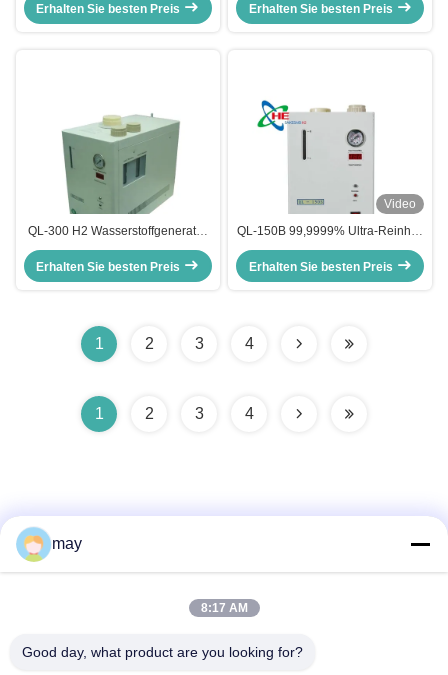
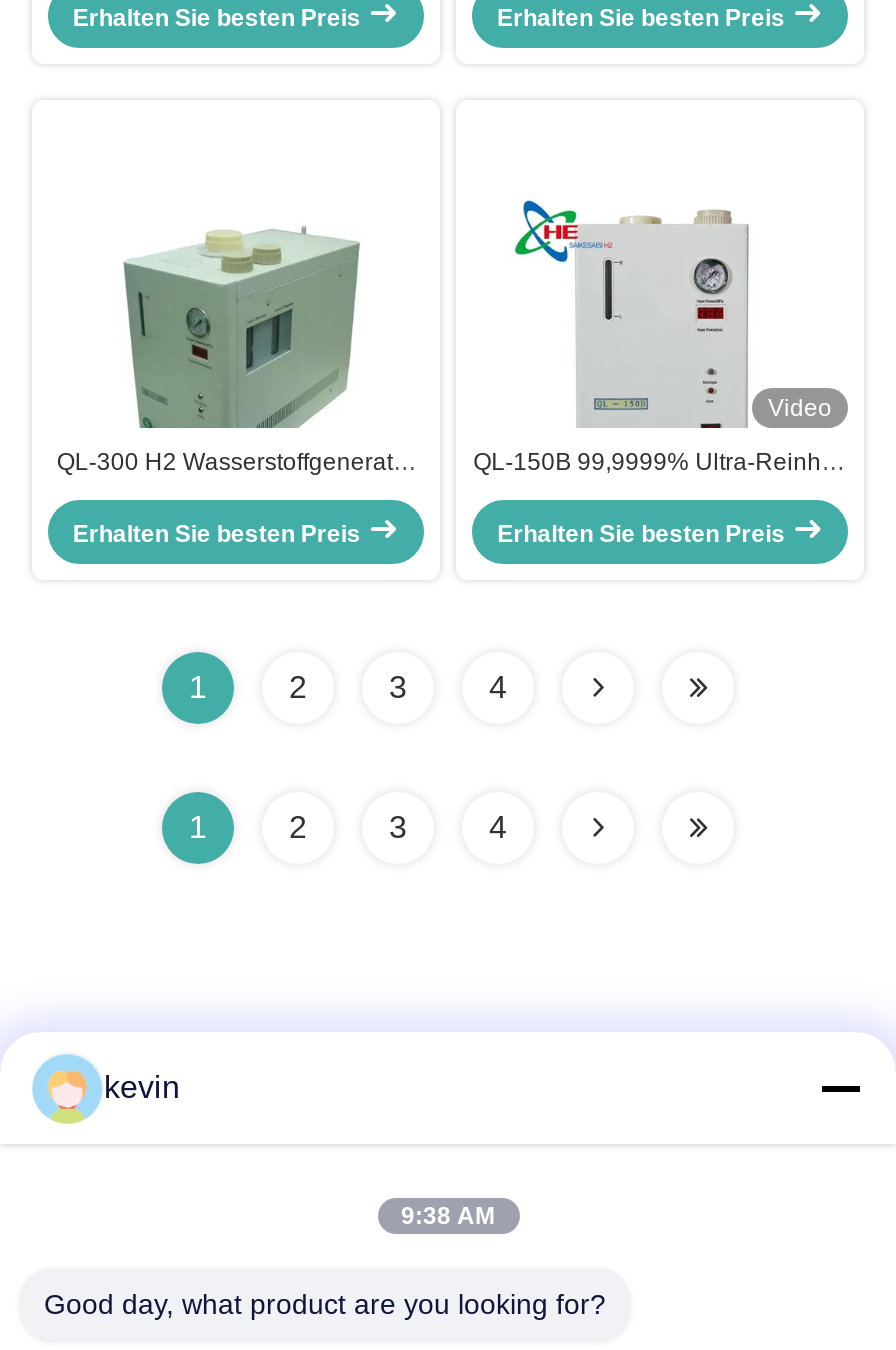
- may
+ kevin

- 8:17 AM
+ 9:38 AM
